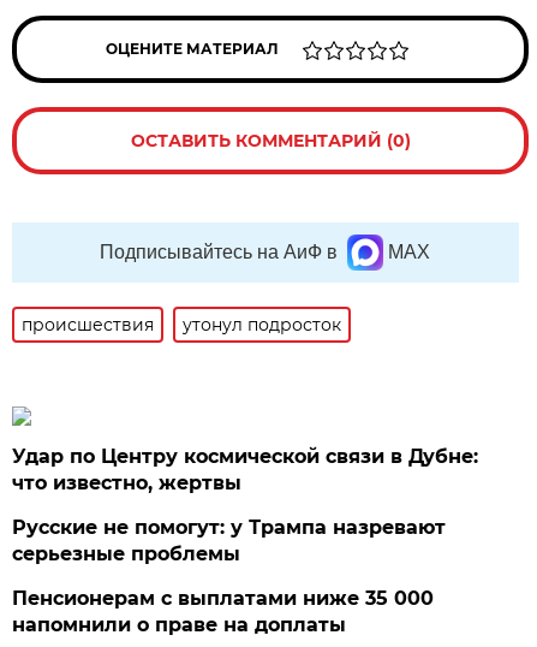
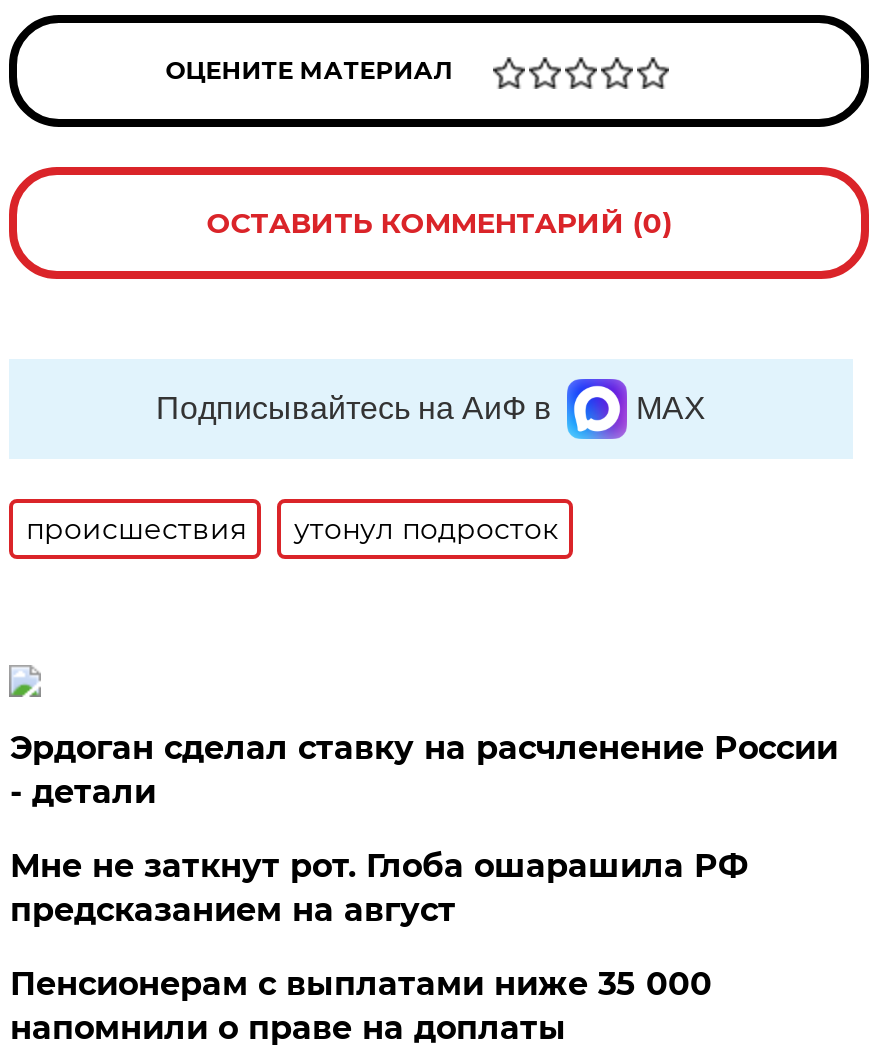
- Удар по Центру космической связи в Дубне:
- что известно, жертвы
+ Эрдоган сделал ставку на расчленение России
+ - детали

- Русские не помогут: у Трампа назревают
- серьезные проблемы
+ Мне не заткнут рот. Глоба ошарашила РФ
+ предсказанием на август
